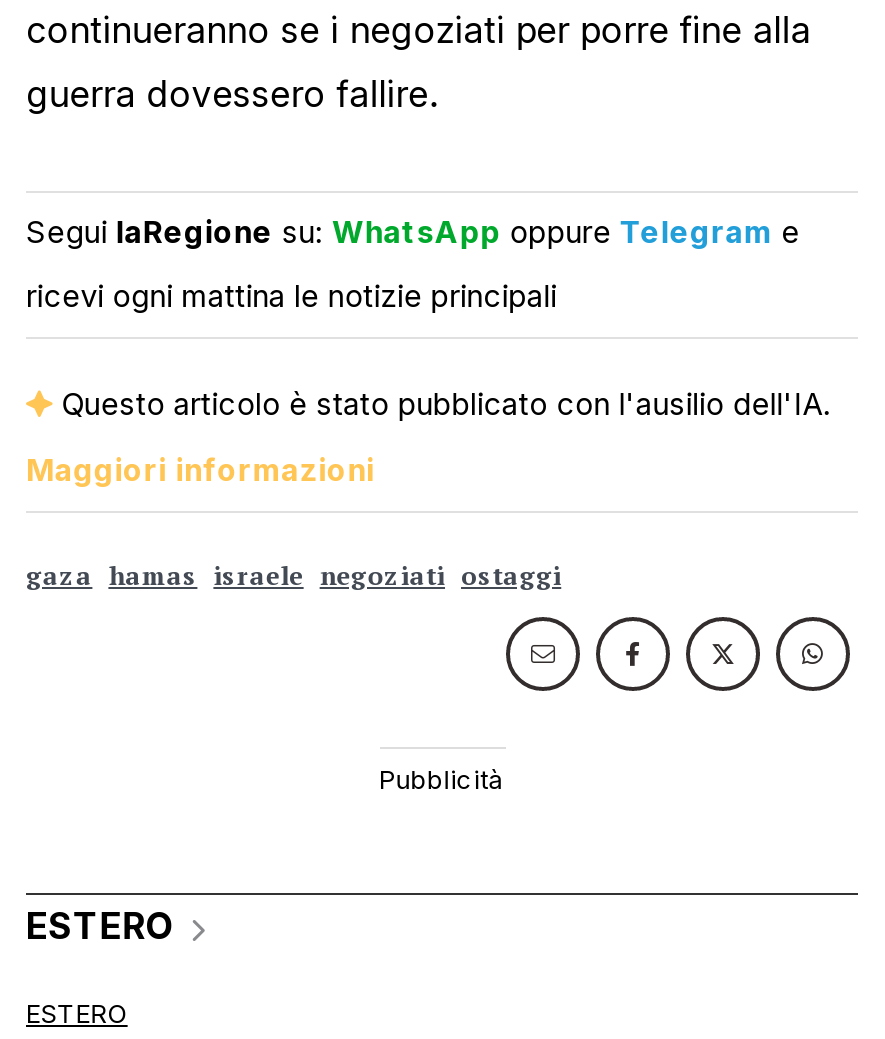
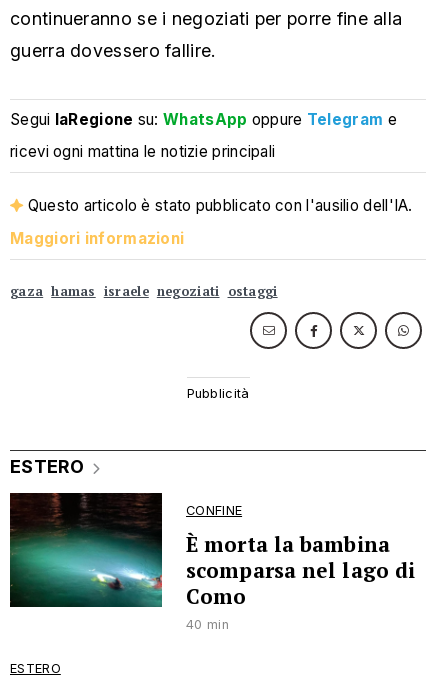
+ [image]
+ CONFINE
+ È morta la bambina
+ scomparsa nel lago di
+ Como
+ 40 min
